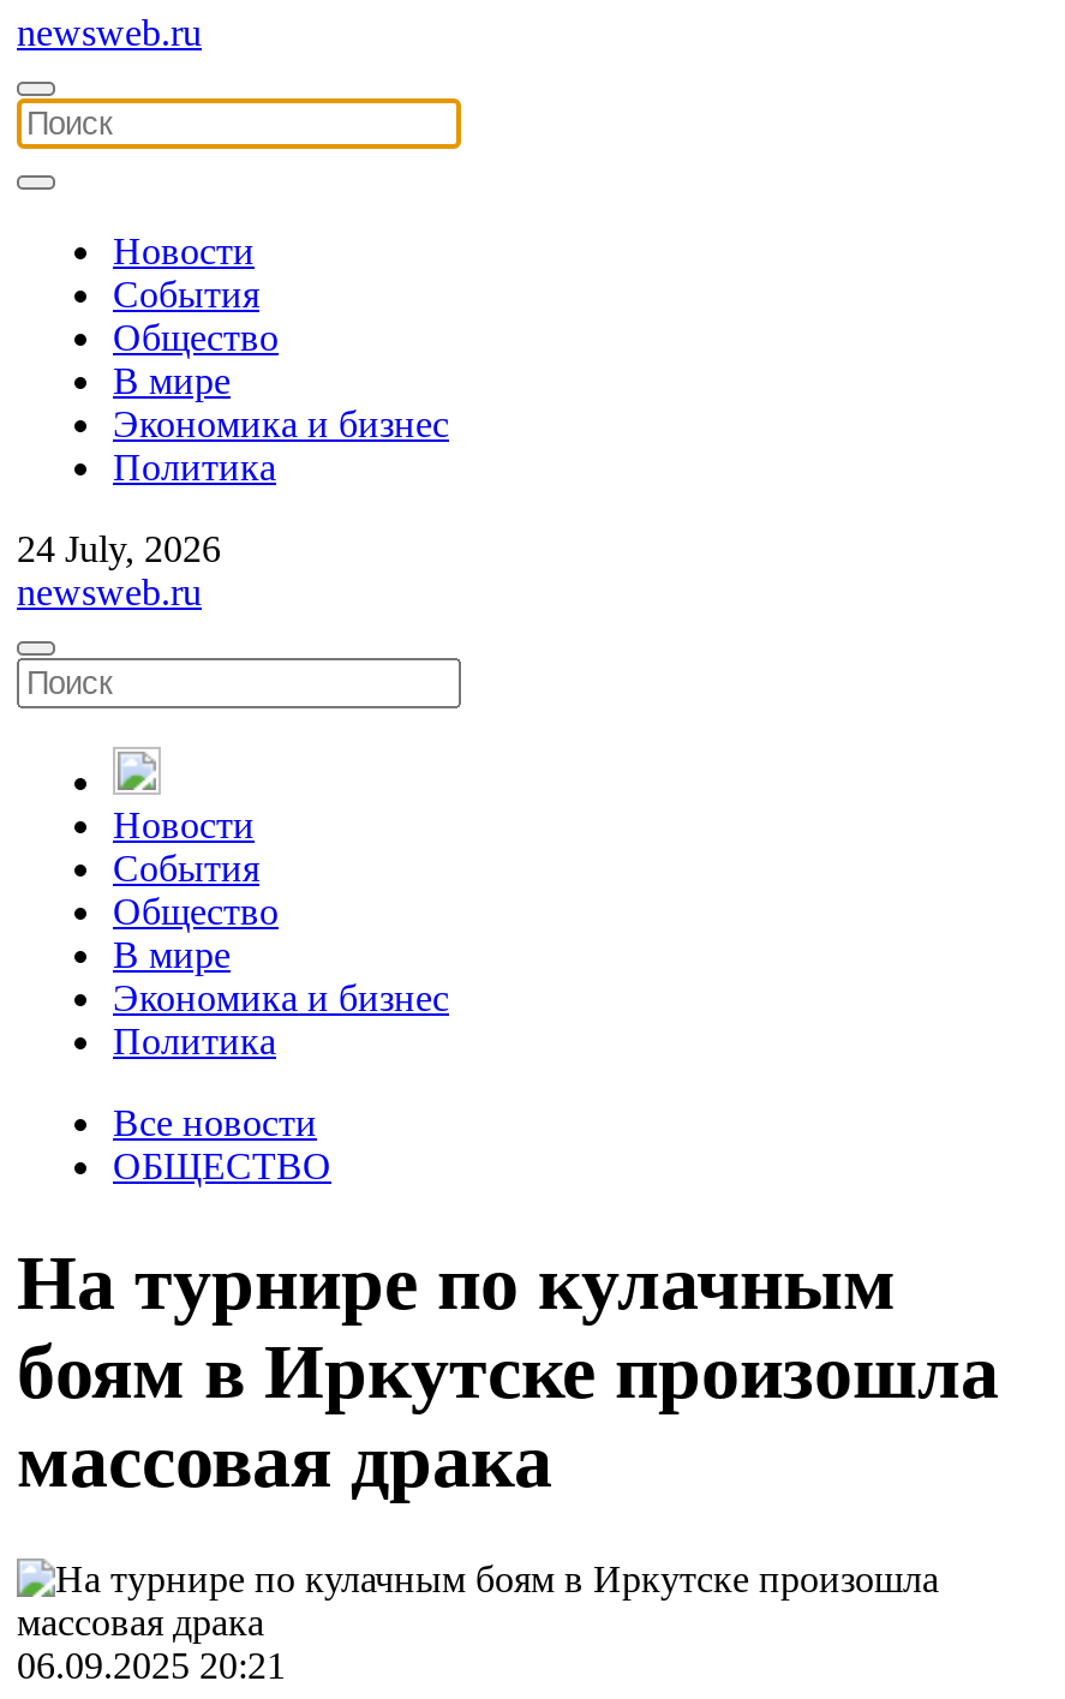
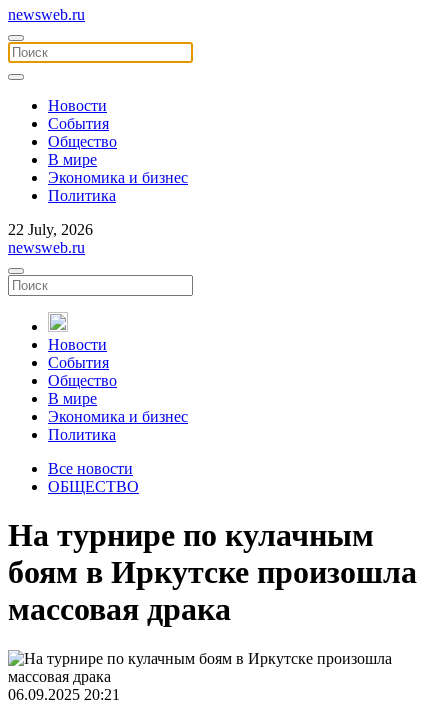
- 24 July, 2026
+ 22 July, 2026
